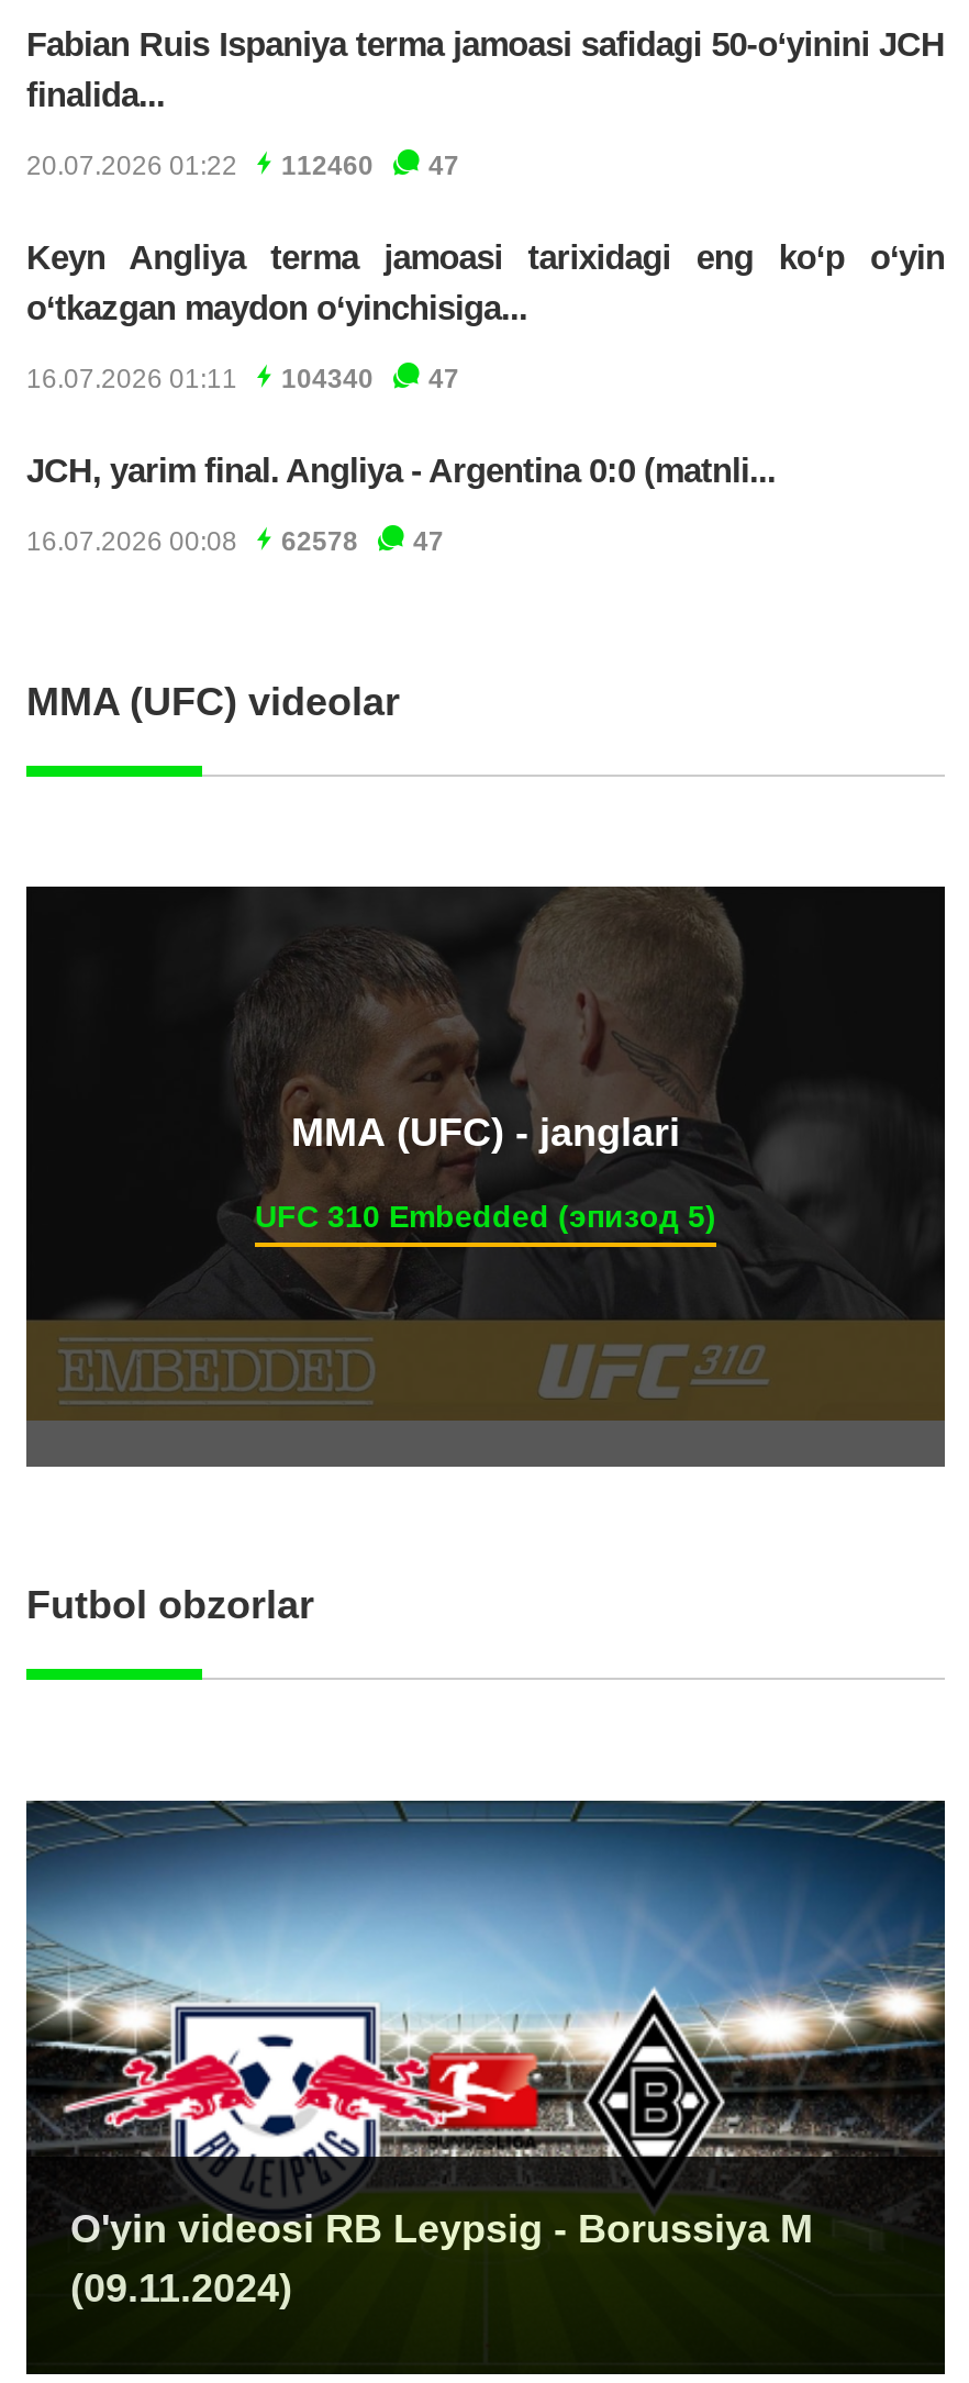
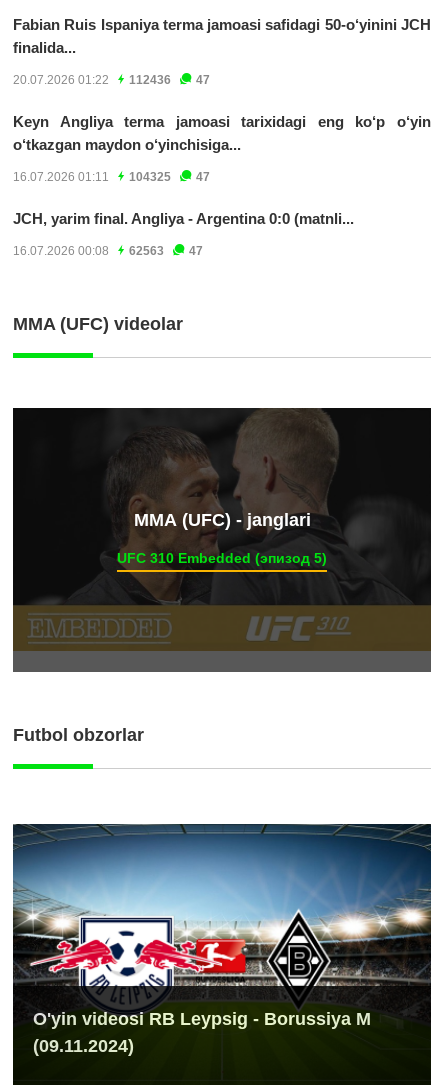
- 20.07.2026 01:22 112460 47
+ 20.07.2026 01:22 112436 47

- 16.07.2026 01:11 104340 47
+ 16.07.2026 01:11 104325 47

- 16.07.2026 00:08 62578 47
+ 16.07.2026 00:08 62563 47
